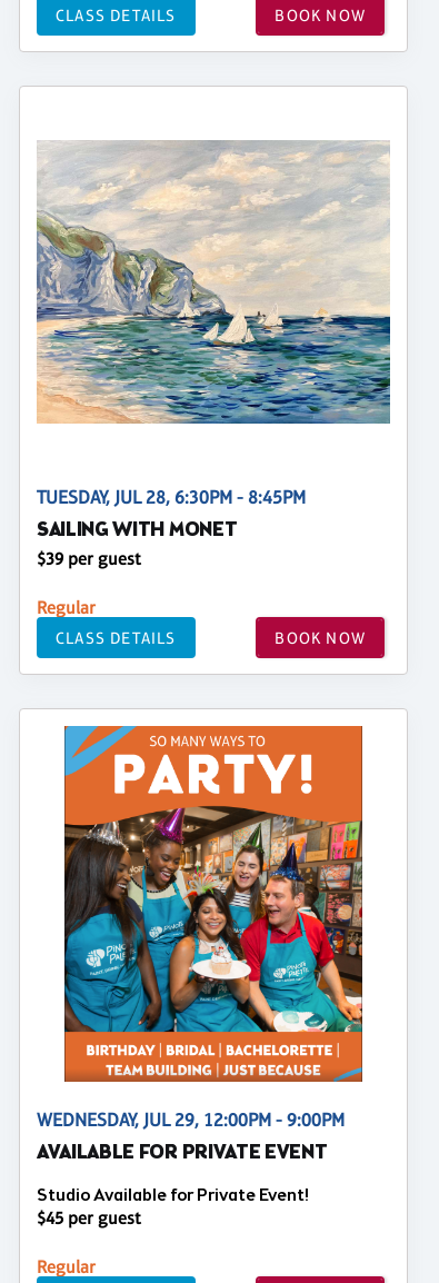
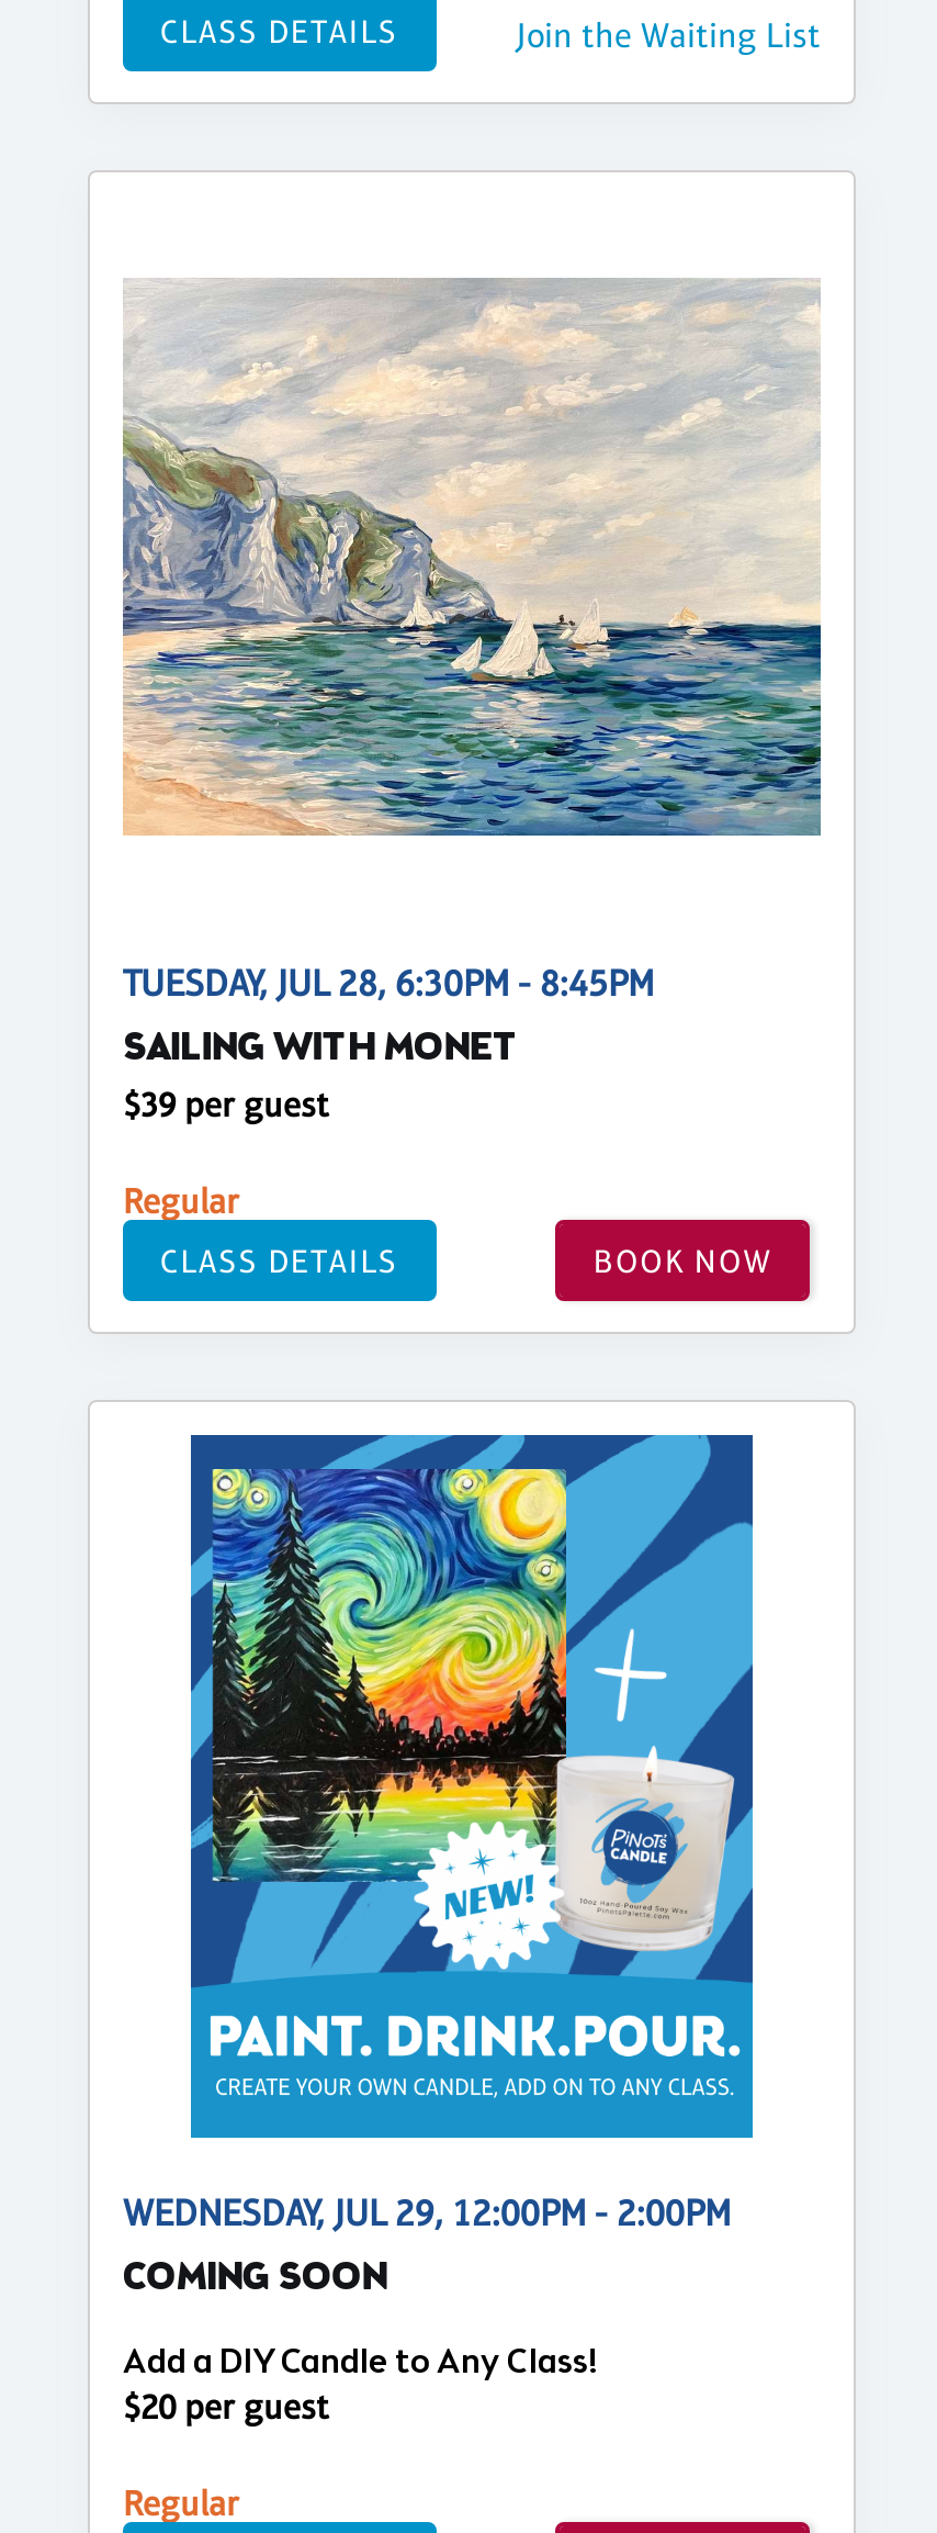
- BOOK NOW
+ Join the Waiting List

- [image]
- WEDNESDAY, JUL 29, 12:00PM - 9:00PM
- AVAILABLE FOR PRIVATE EVENT
+ [image]
+ WEDNESDAY, JUL 29, 12:00PM - 2:00PM
+ COMING SOON

- Studio Available for Private Event!
- $45 per guest
+ Add a DIY Candle to Any Class!
+ $20 per guest
